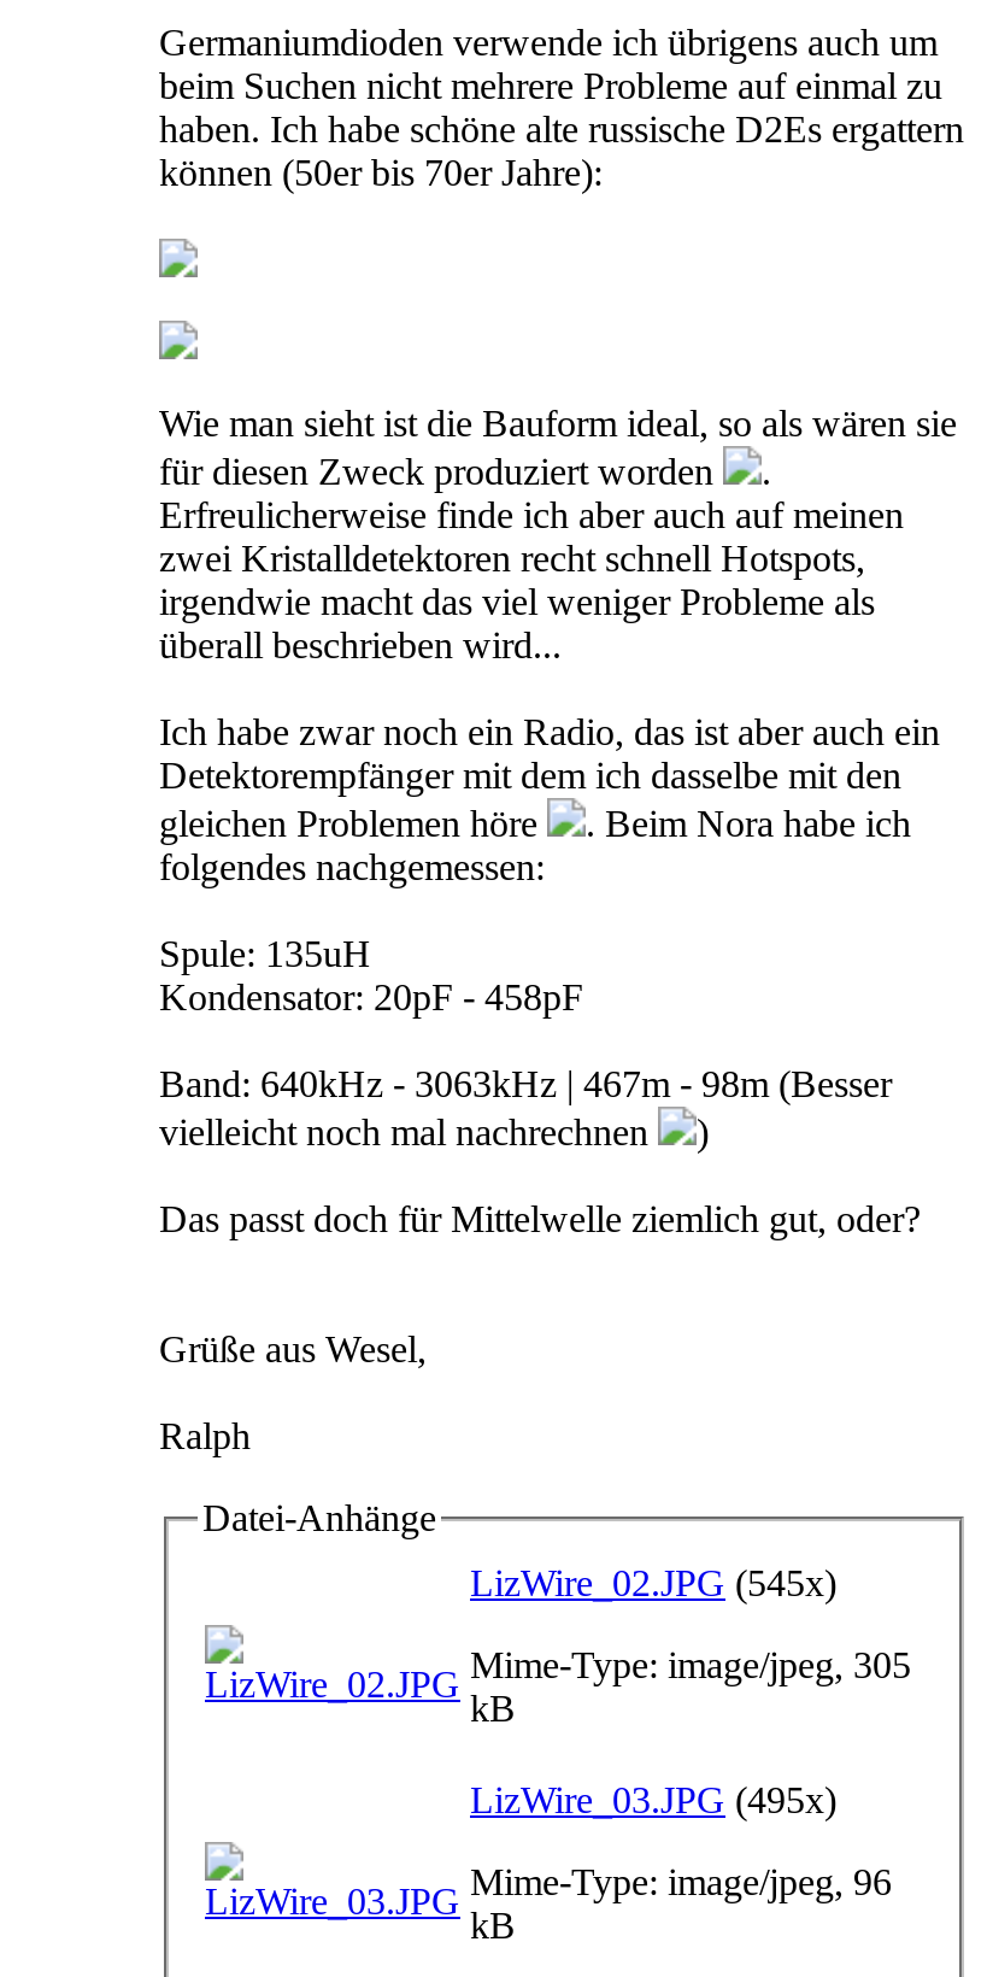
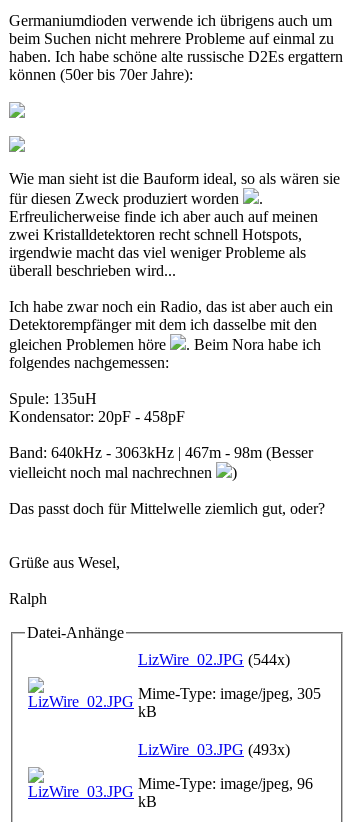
- LizWire_02.JPG (545x)
+ LizWire_02.JPG (544x)

- LizWire_03.JPG (495x)
+ LizWire_03.JPG (493x)
